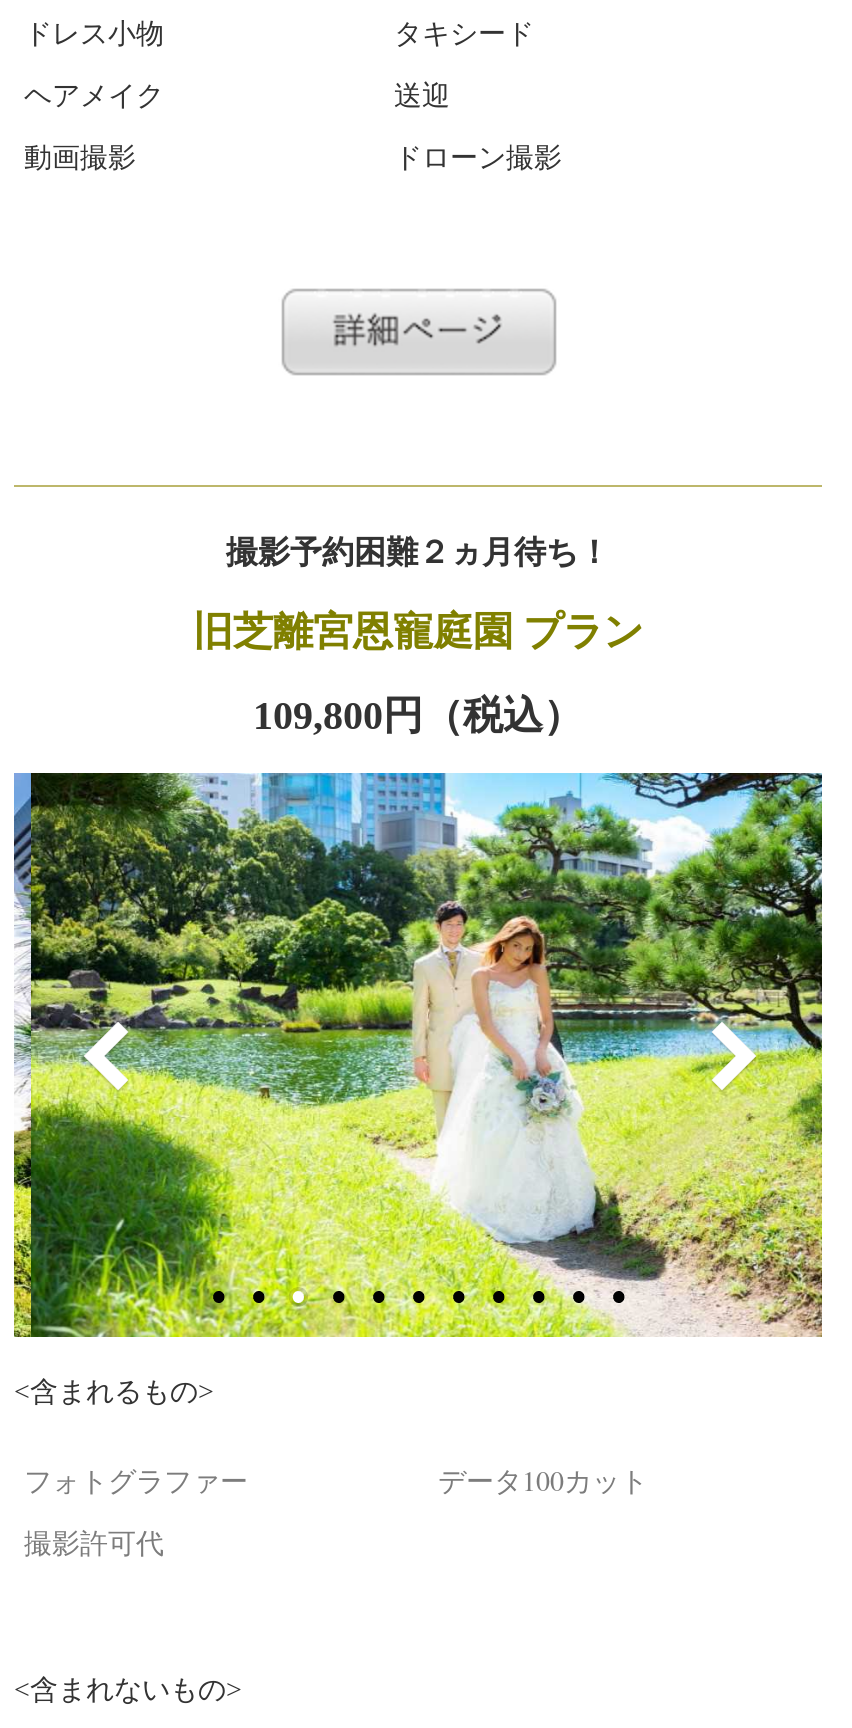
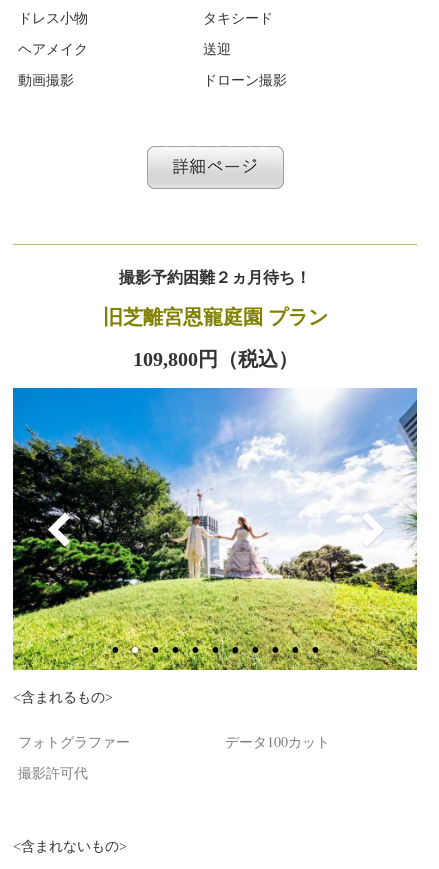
- [image]
+ [image]
